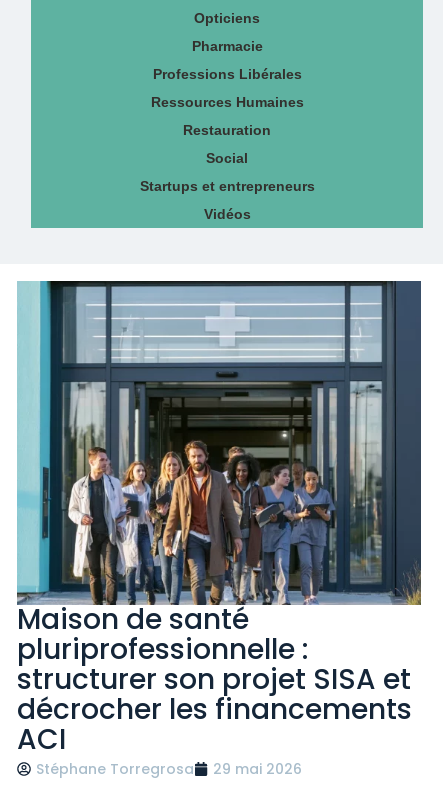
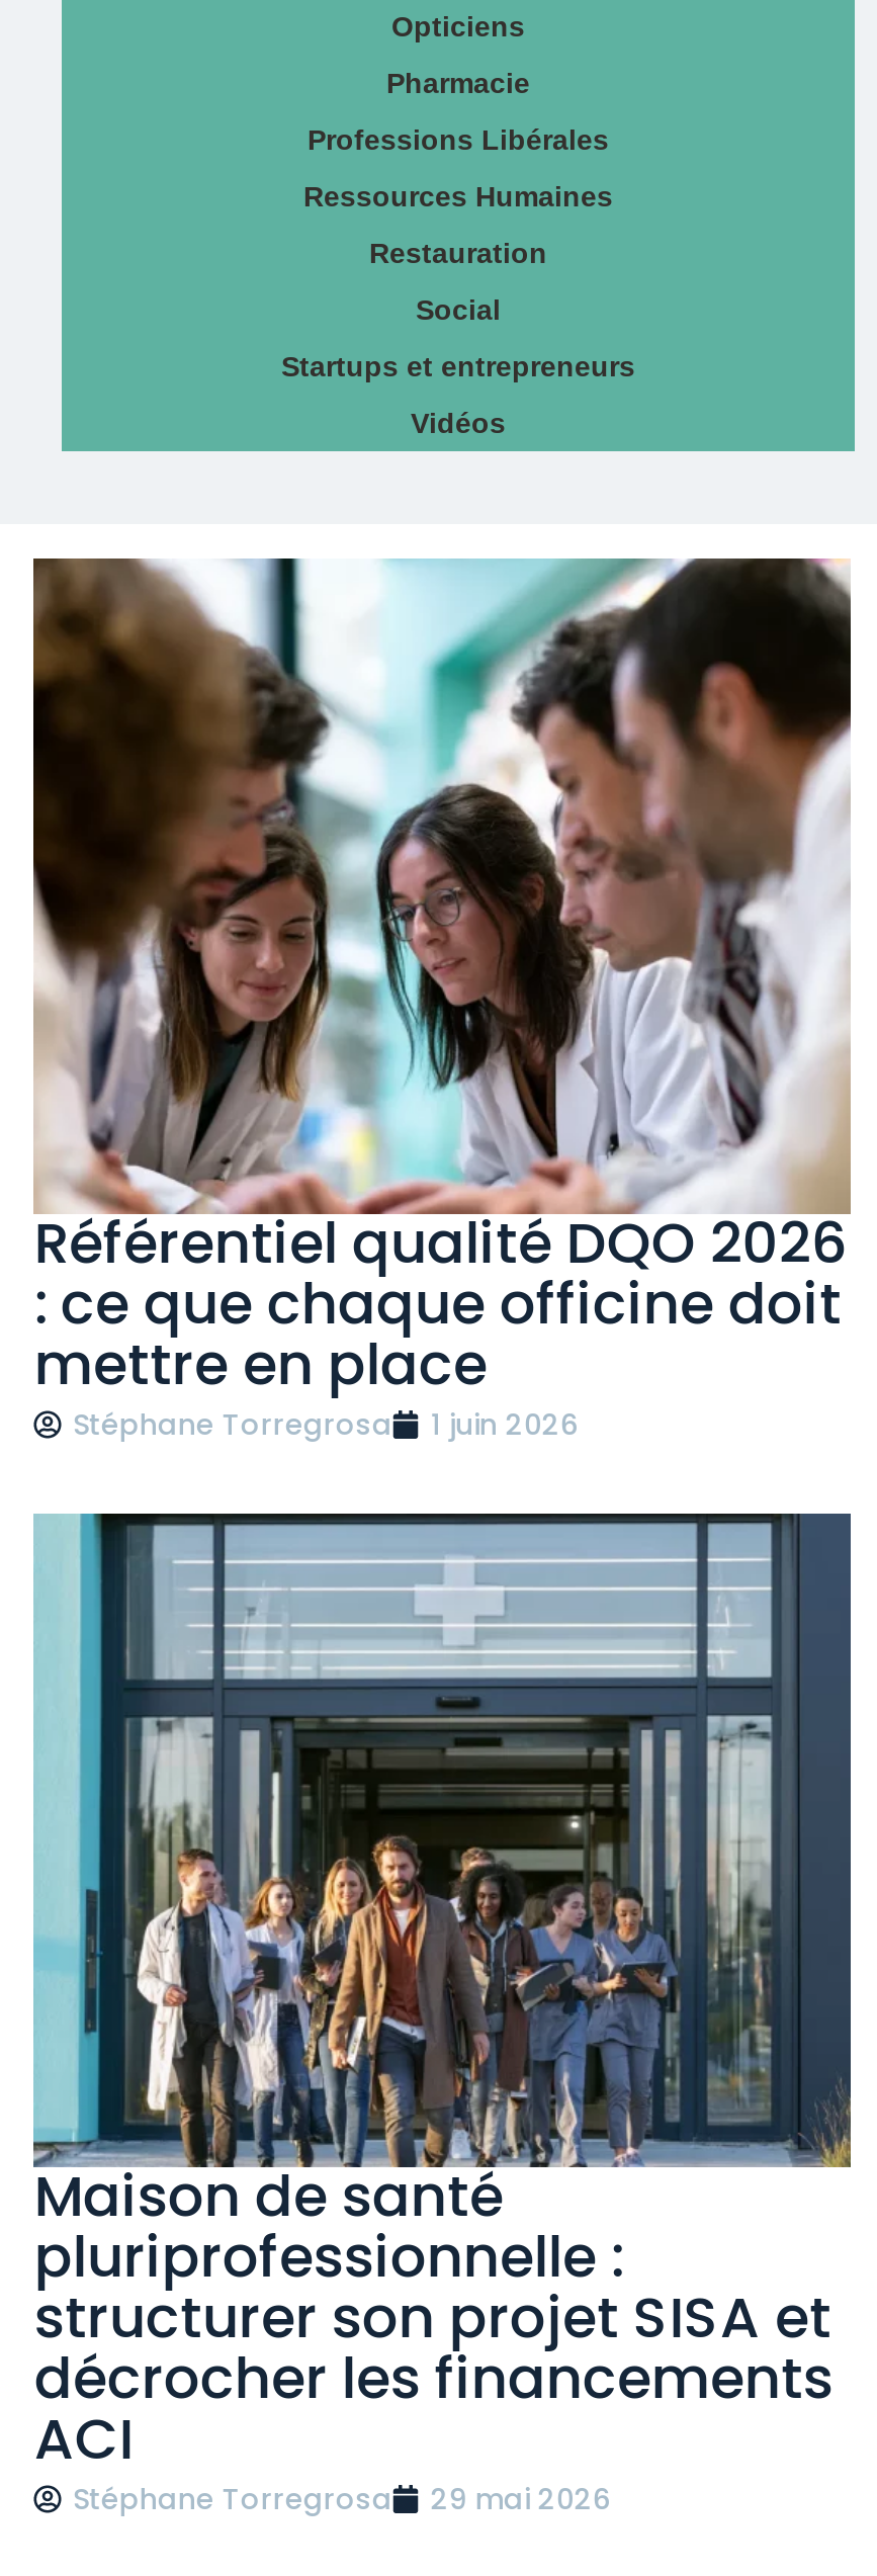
+ [image]
+ Référentiel qualité DQO 2026
+ : ce que chaque officine doit
+ mettre en place
+ Stéphane Torregrosa
+ 1 juin 2026
